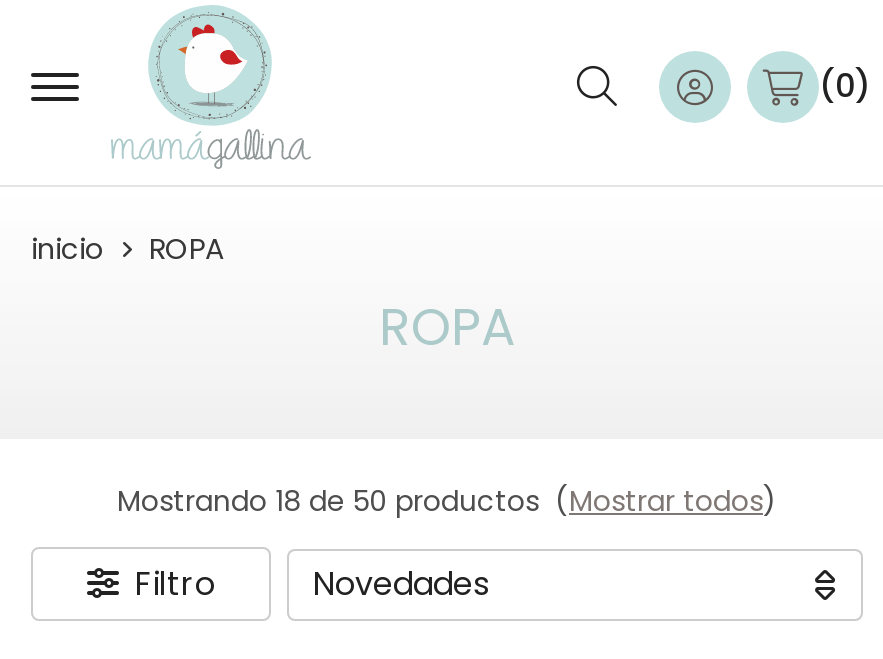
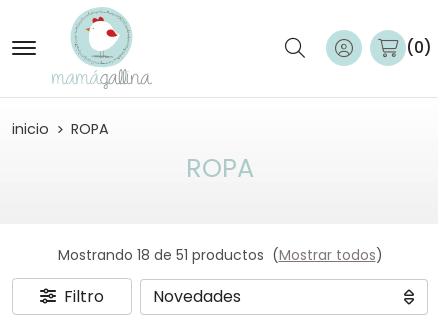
- Mostrando 18 de 50 productos (Mostrar todos)
+ Mostrando 18 de 51 productos (Mostrar todos)
